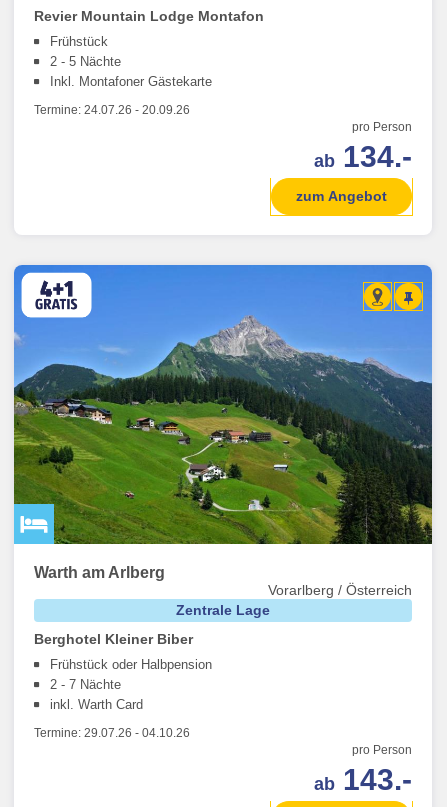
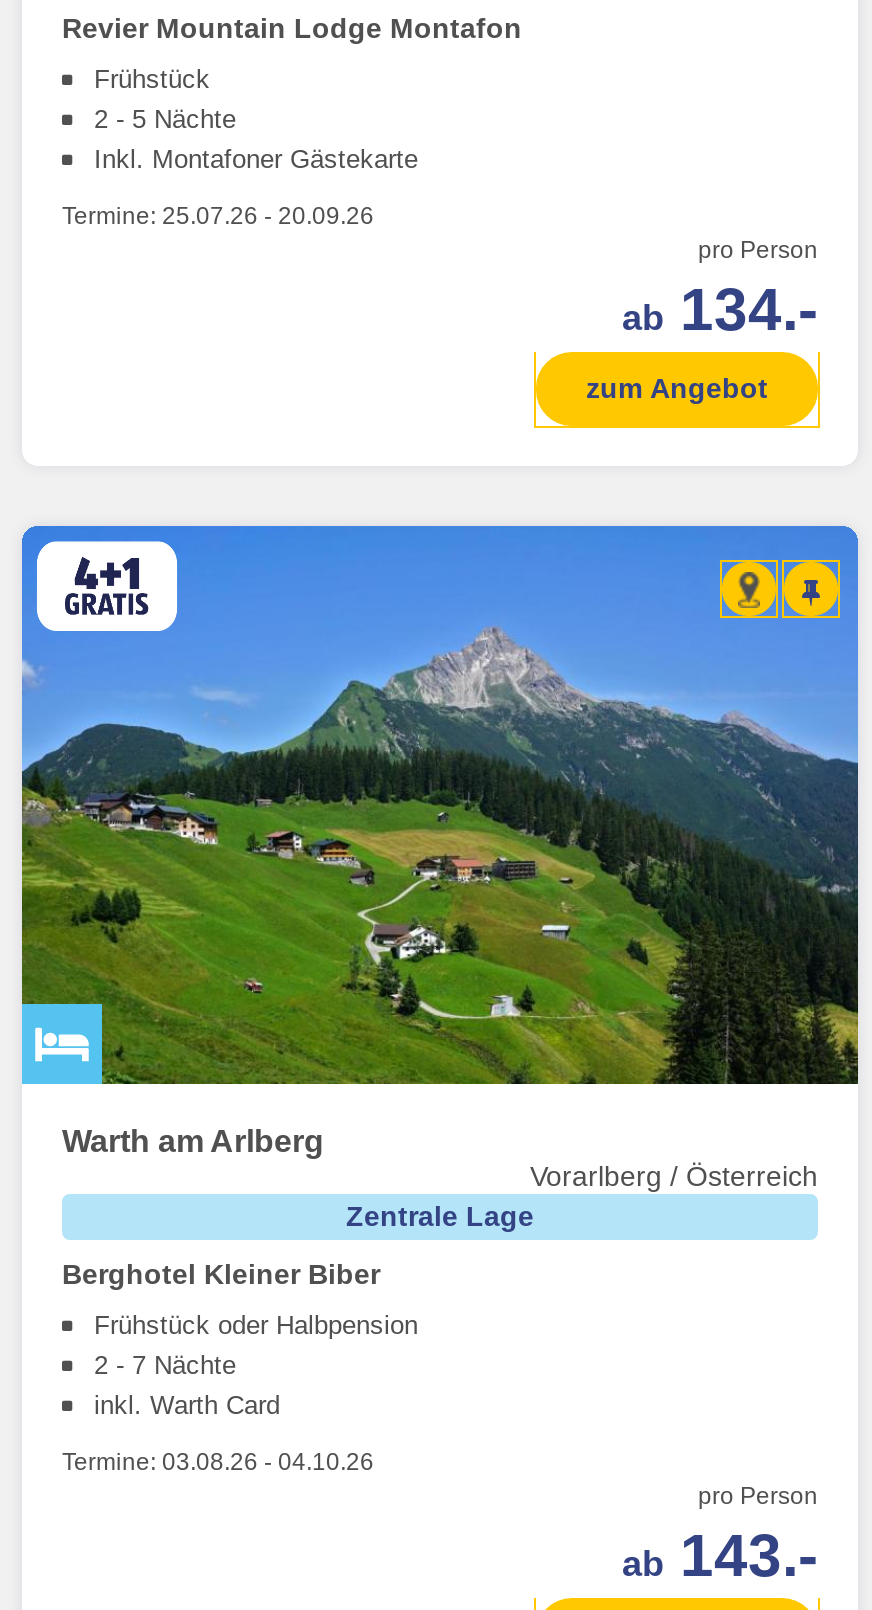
- Termine: 24.07.26 - 20.09.26
+ Termine: 25.07.26 - 20.09.26

- Termine: 29.07.26 - 04.10.26
+ Termine: 03.08.26 - 04.10.26
